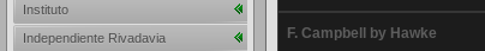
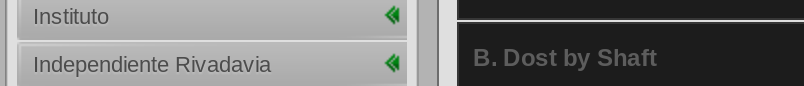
- F. Campbell by Hawke
+ B. Dost by Shaft
